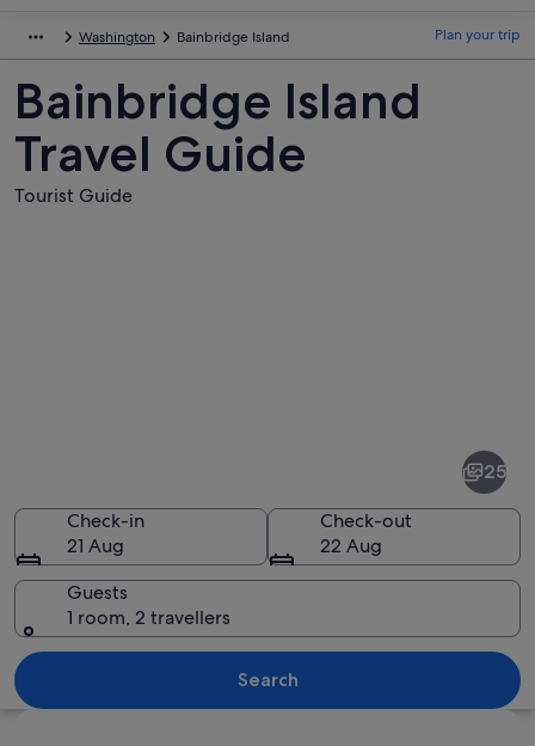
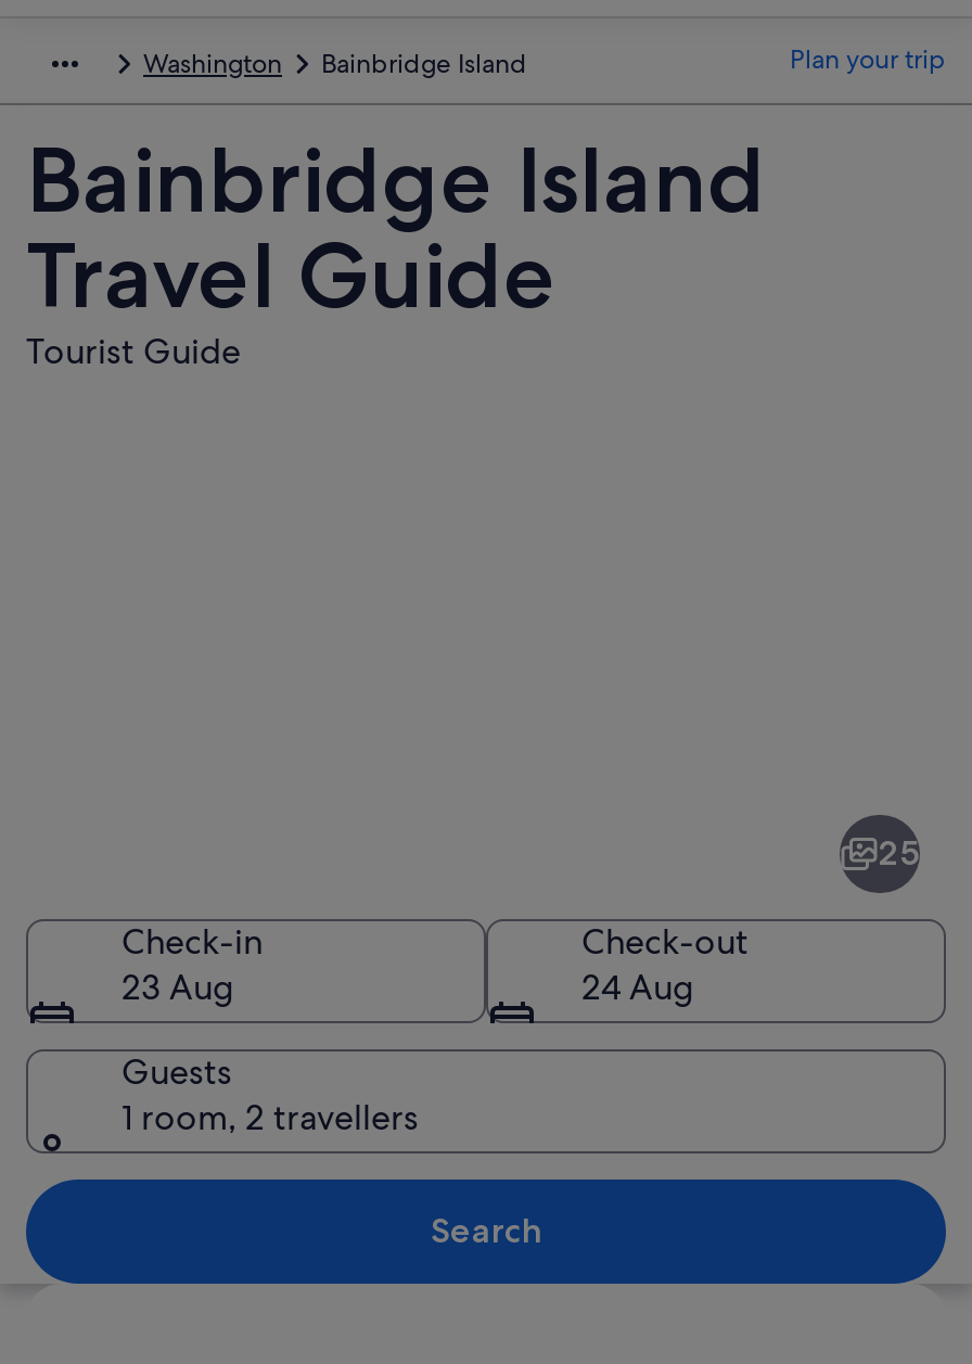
- 21 Aug
+ 23 Aug

- 22 Aug
+ 24 Aug
